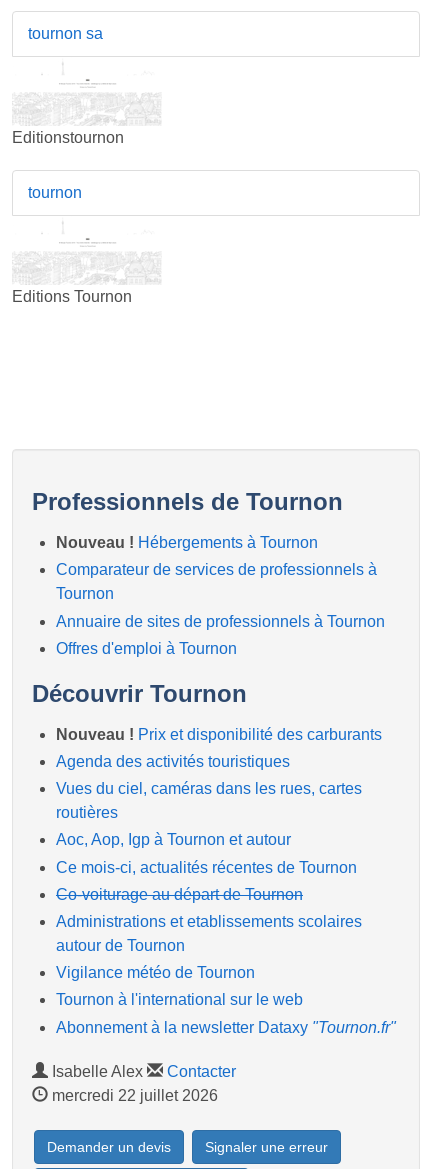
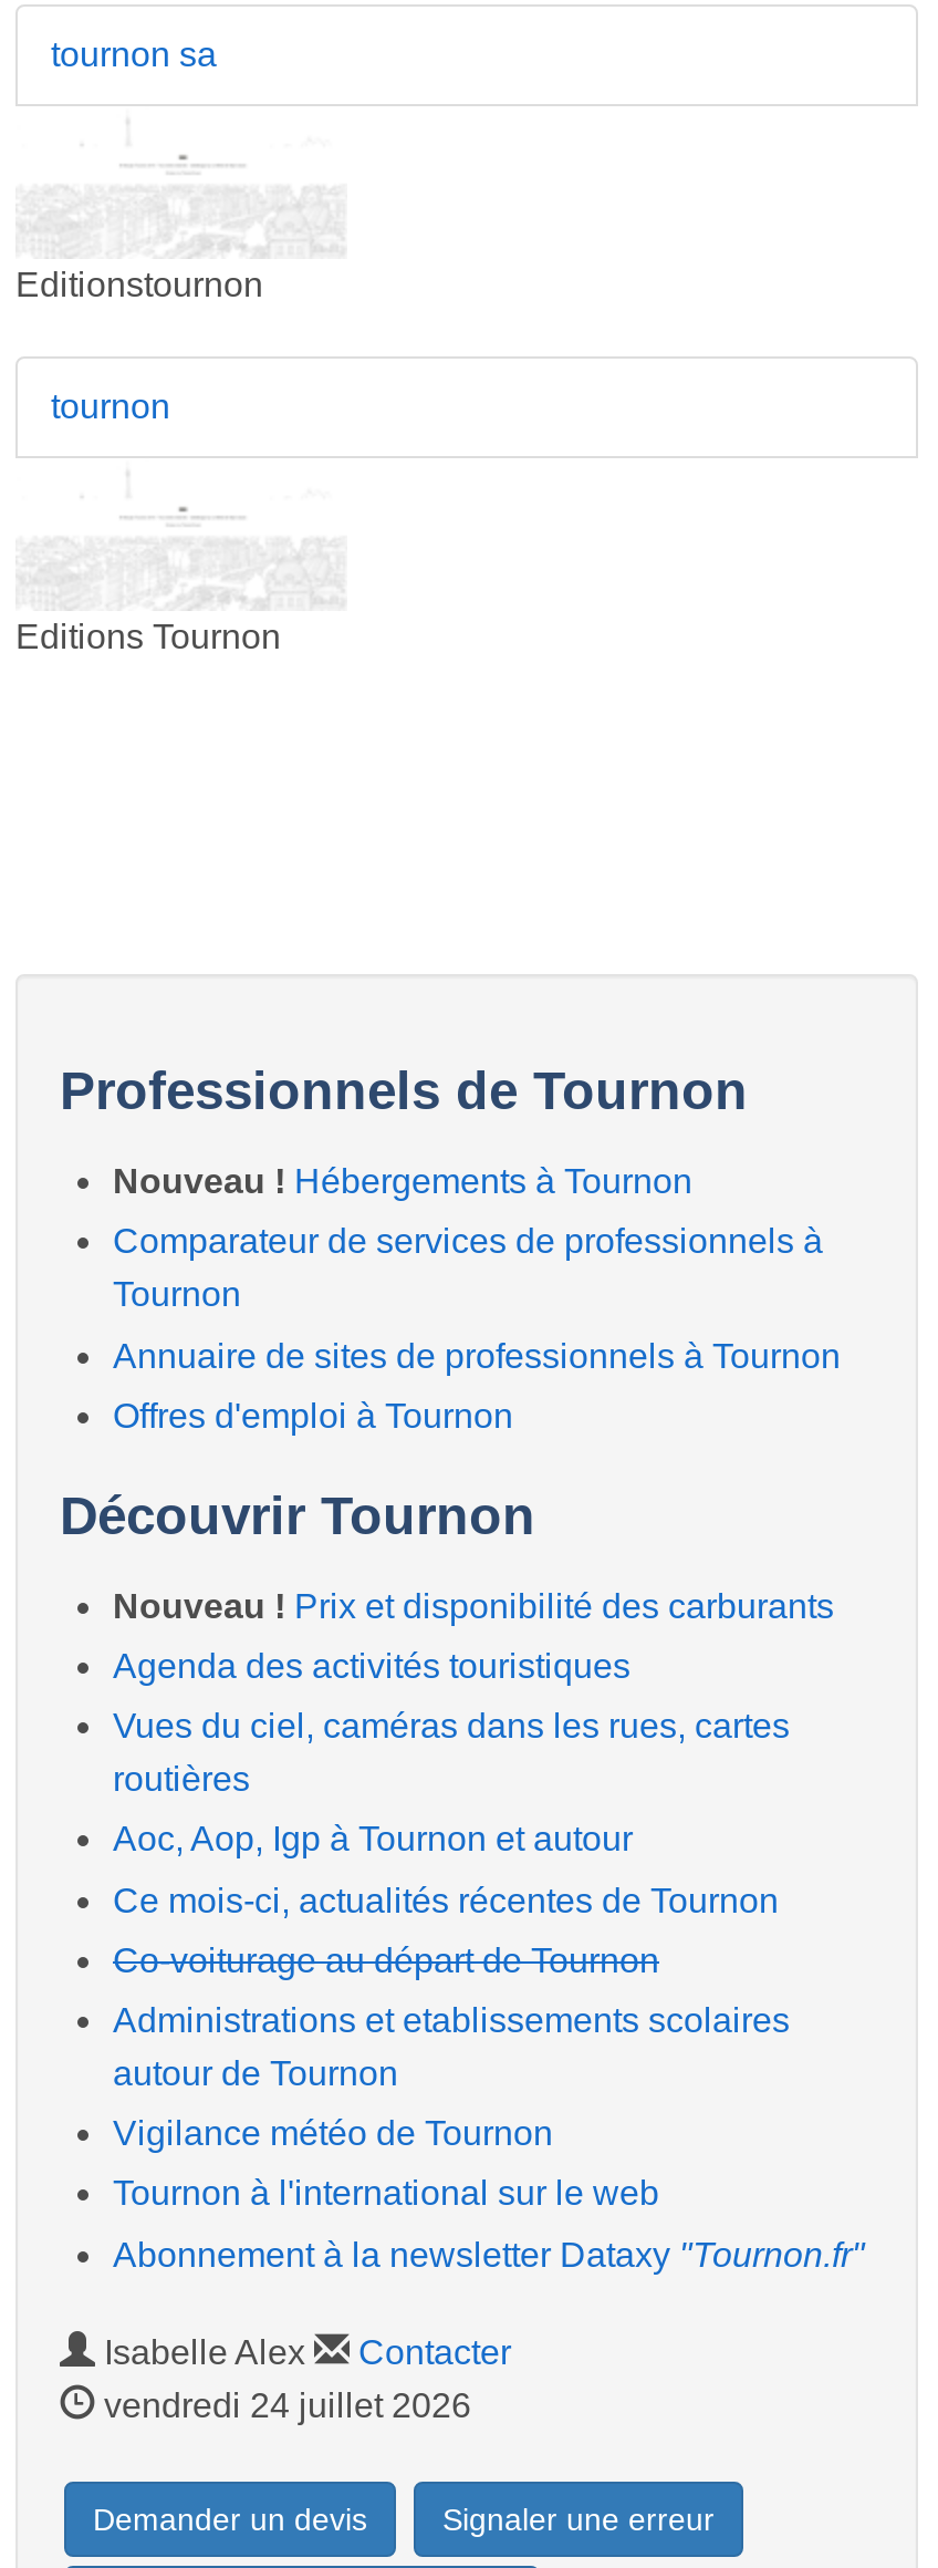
- mercredi 22 juillet 2026
+ vendredi 24 juillet 2026
